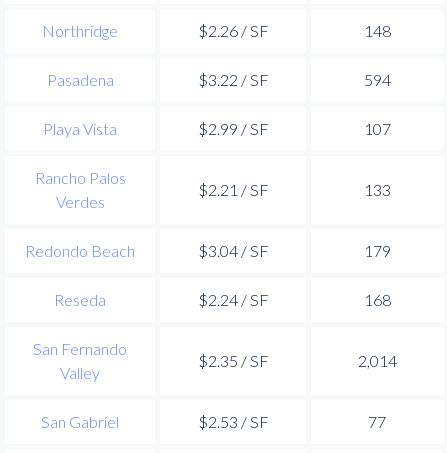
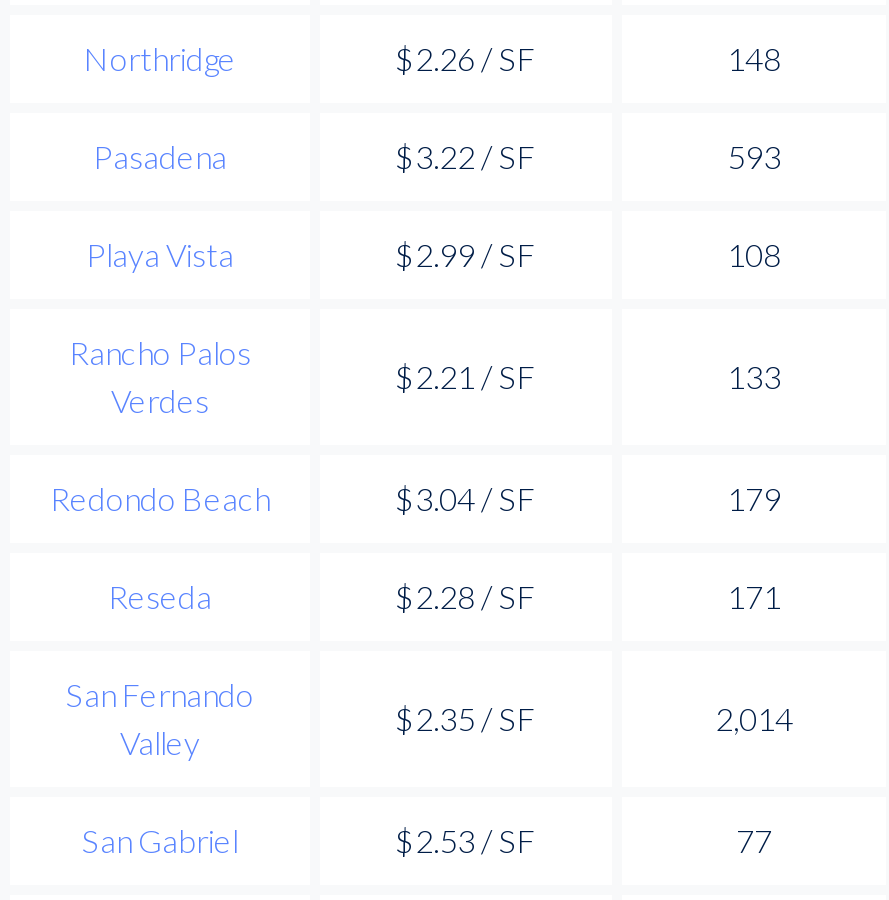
- 594
+ 593

- 107
+ 108

- $2.24 / SF
+ $2.28 / SF

- 168
+ 171
